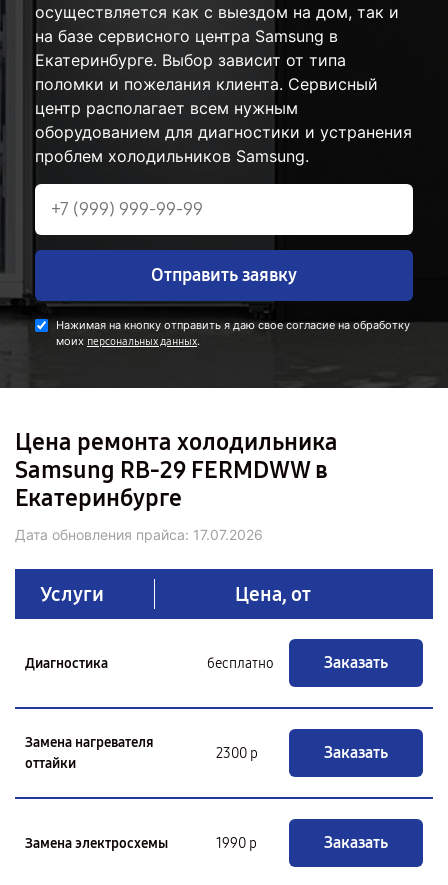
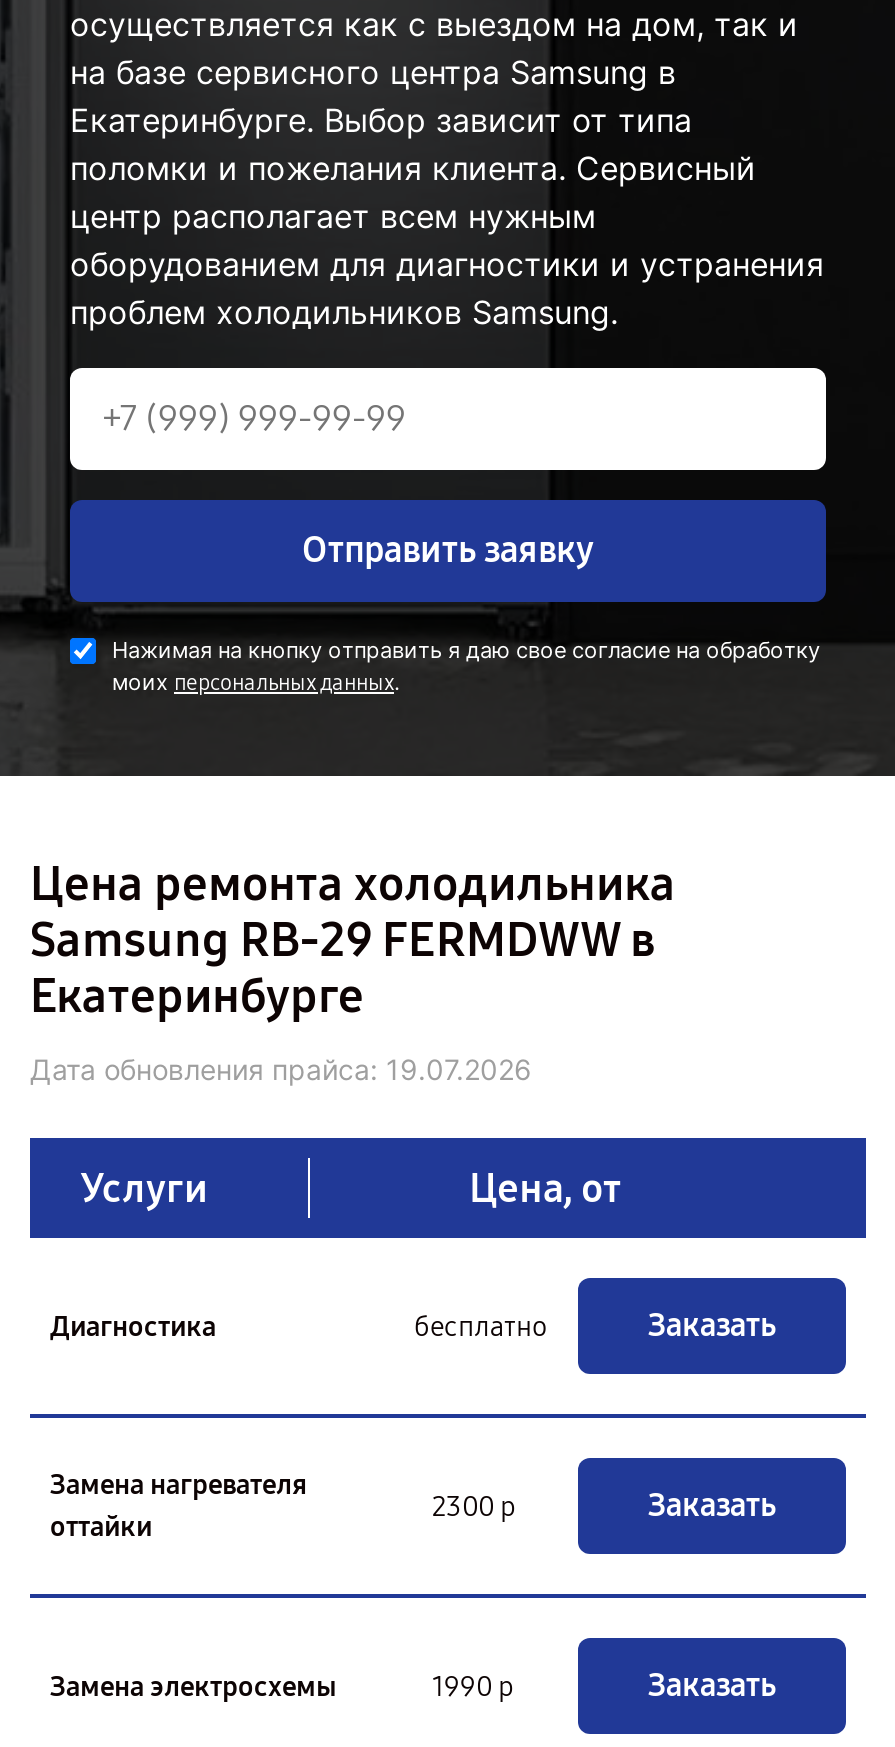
- Дата обновления прайса: 17.07.2026
+ Дата обновления прайса: 19.07.2026
